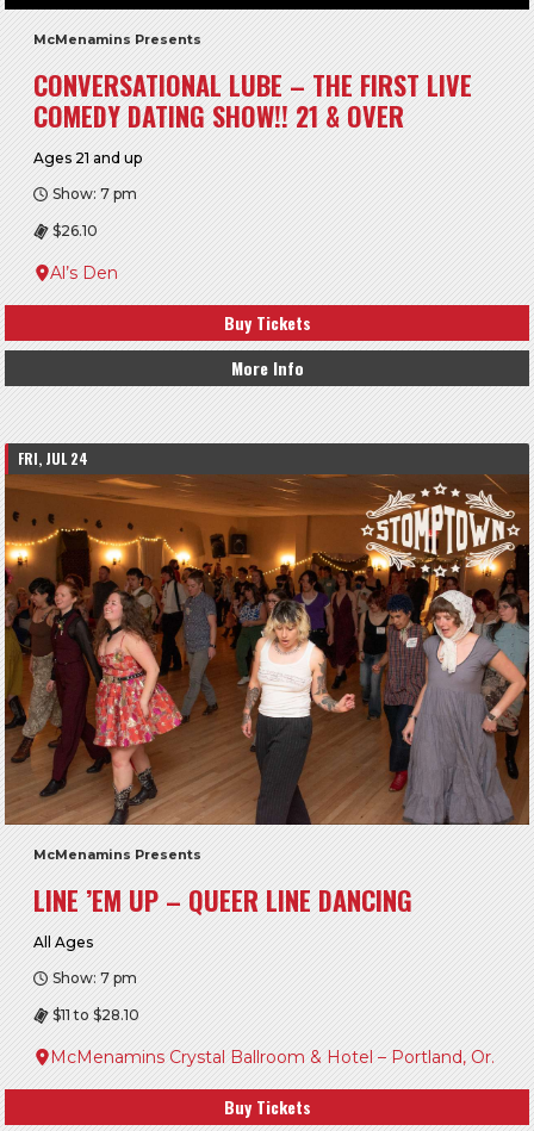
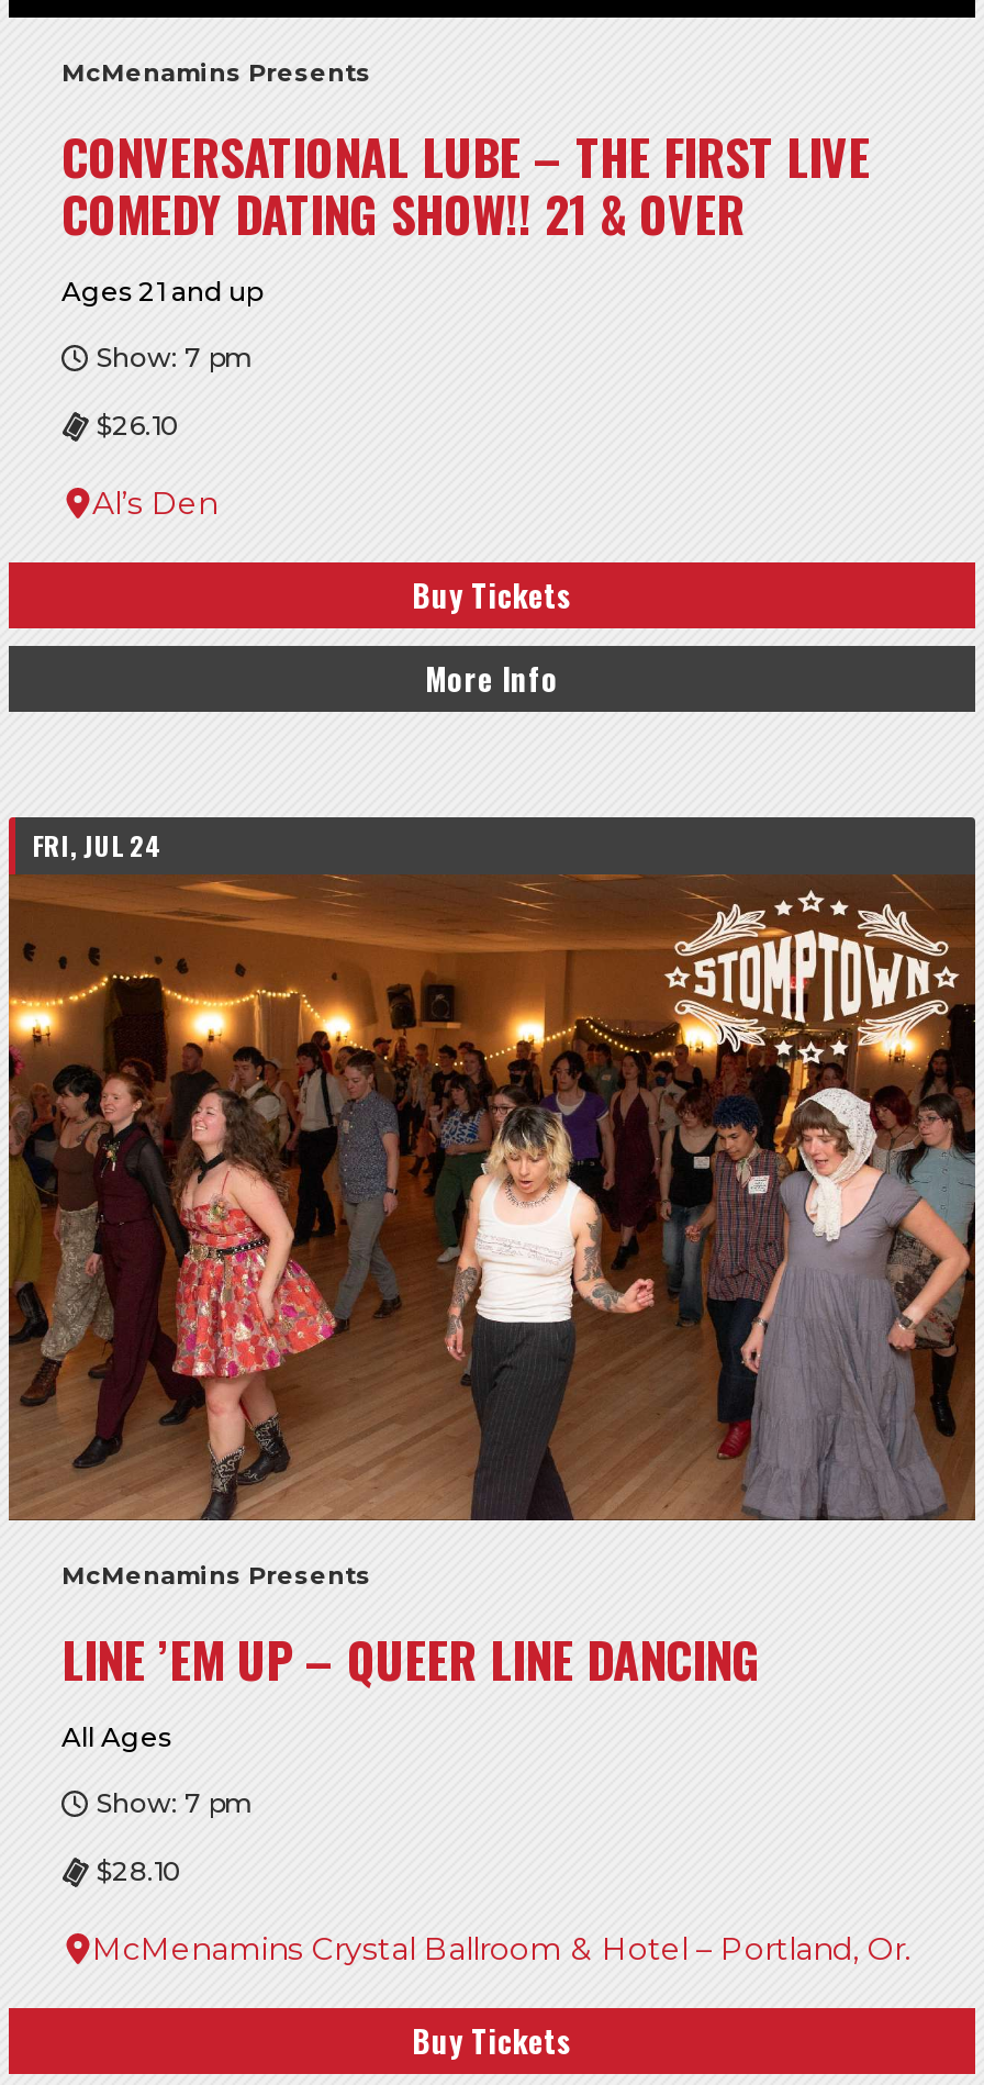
- $11 to $28.10
+ $28.10
